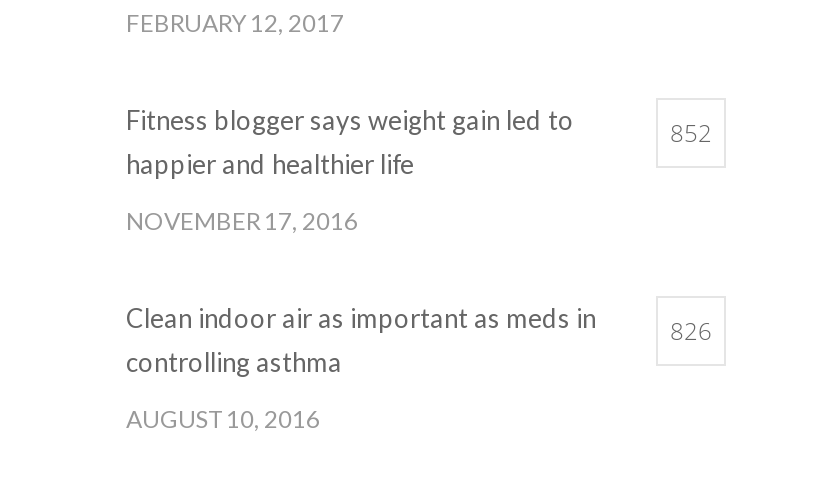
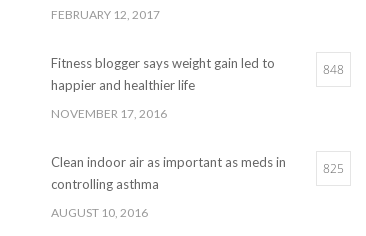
- 852
+ 848

- 826
+ 825
